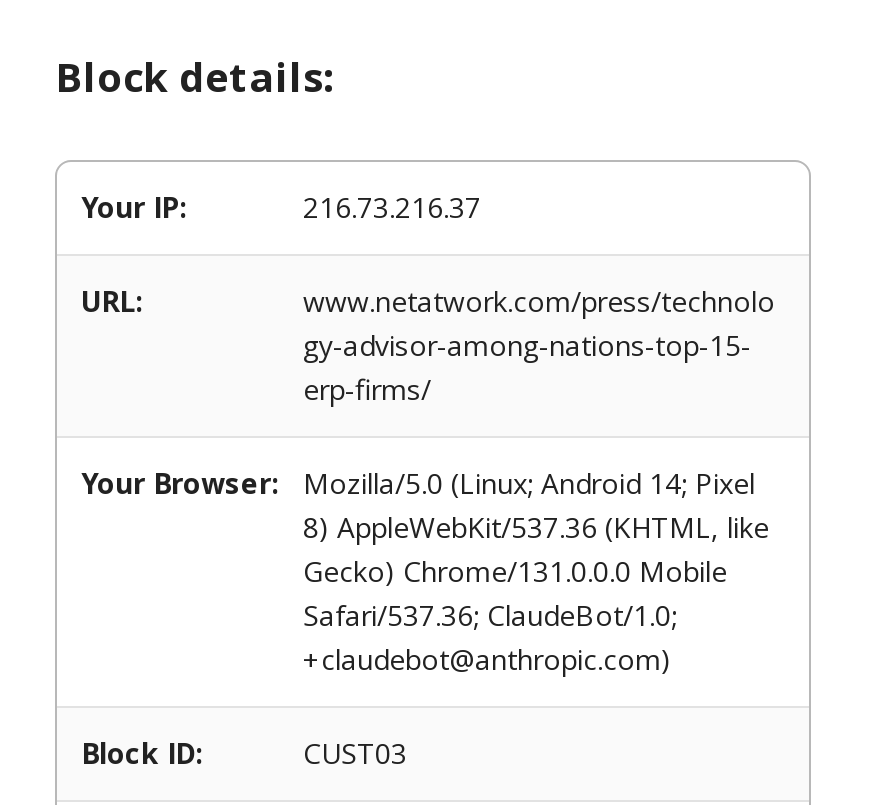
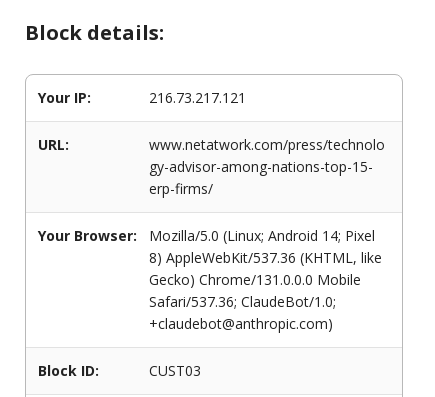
- 216.73.216.37
+ 216.73.217.121
